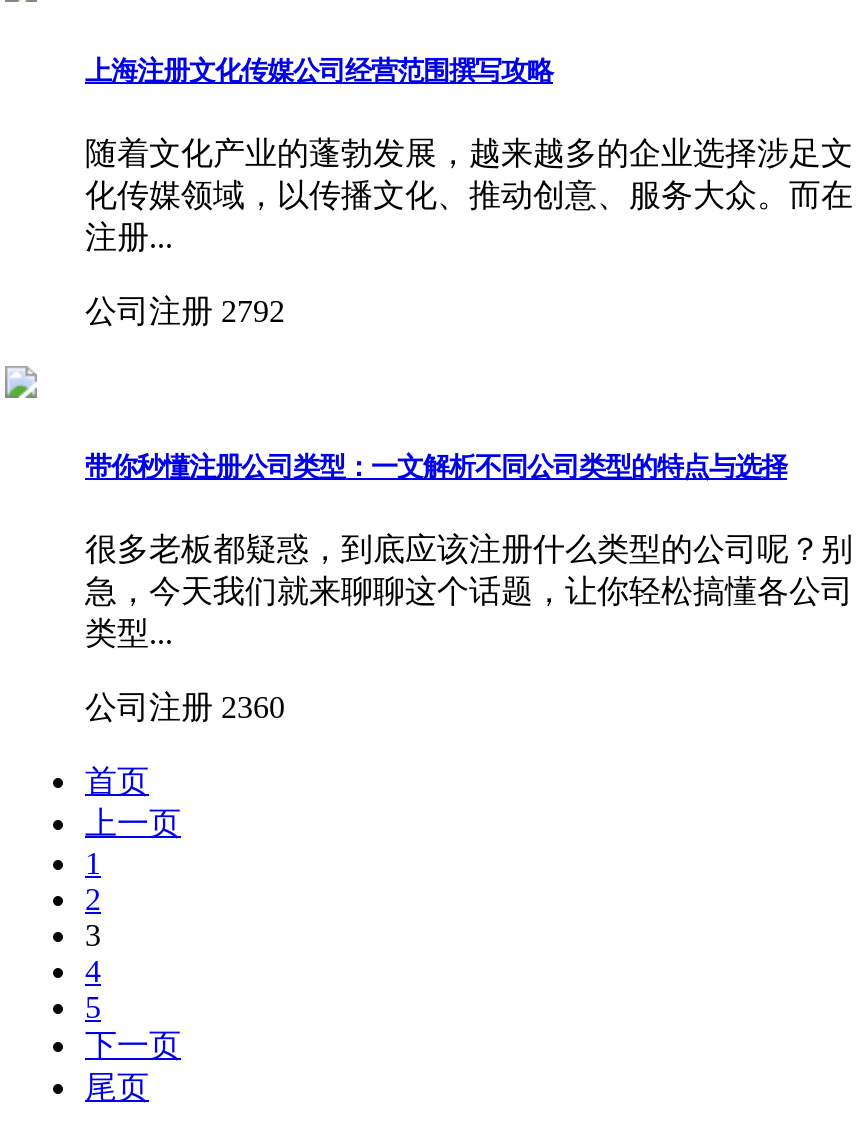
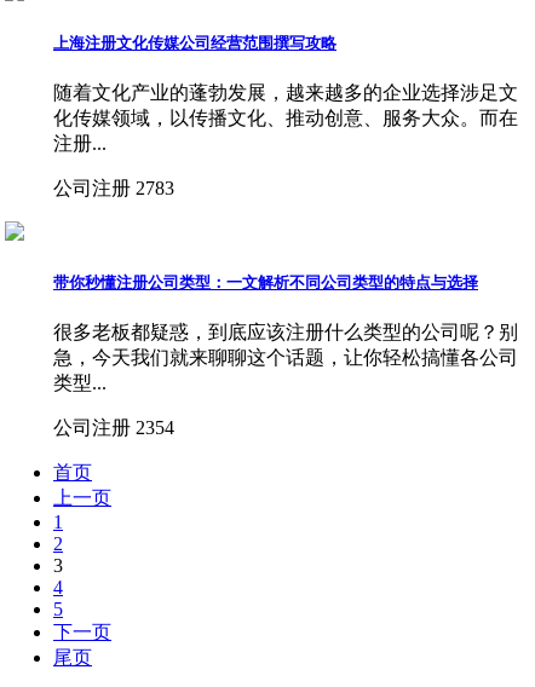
- 公司注册 2792
+ 公司注册 2783

- 公司注册 2360
+ 公司注册 2354
